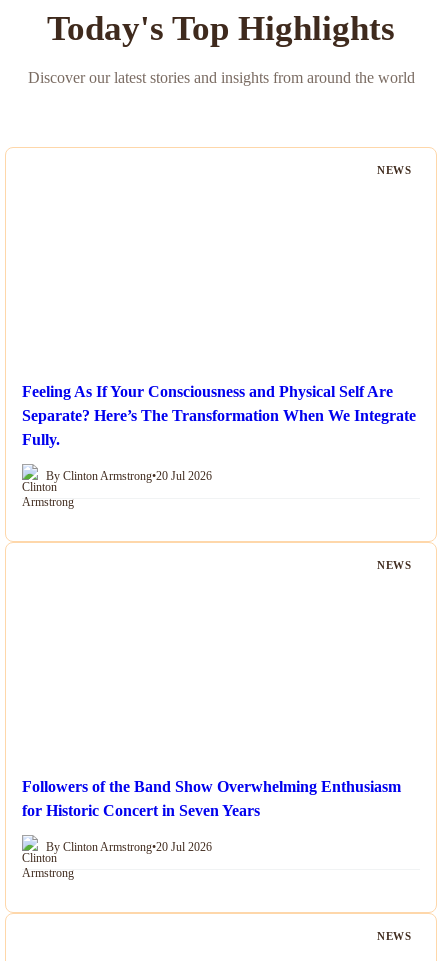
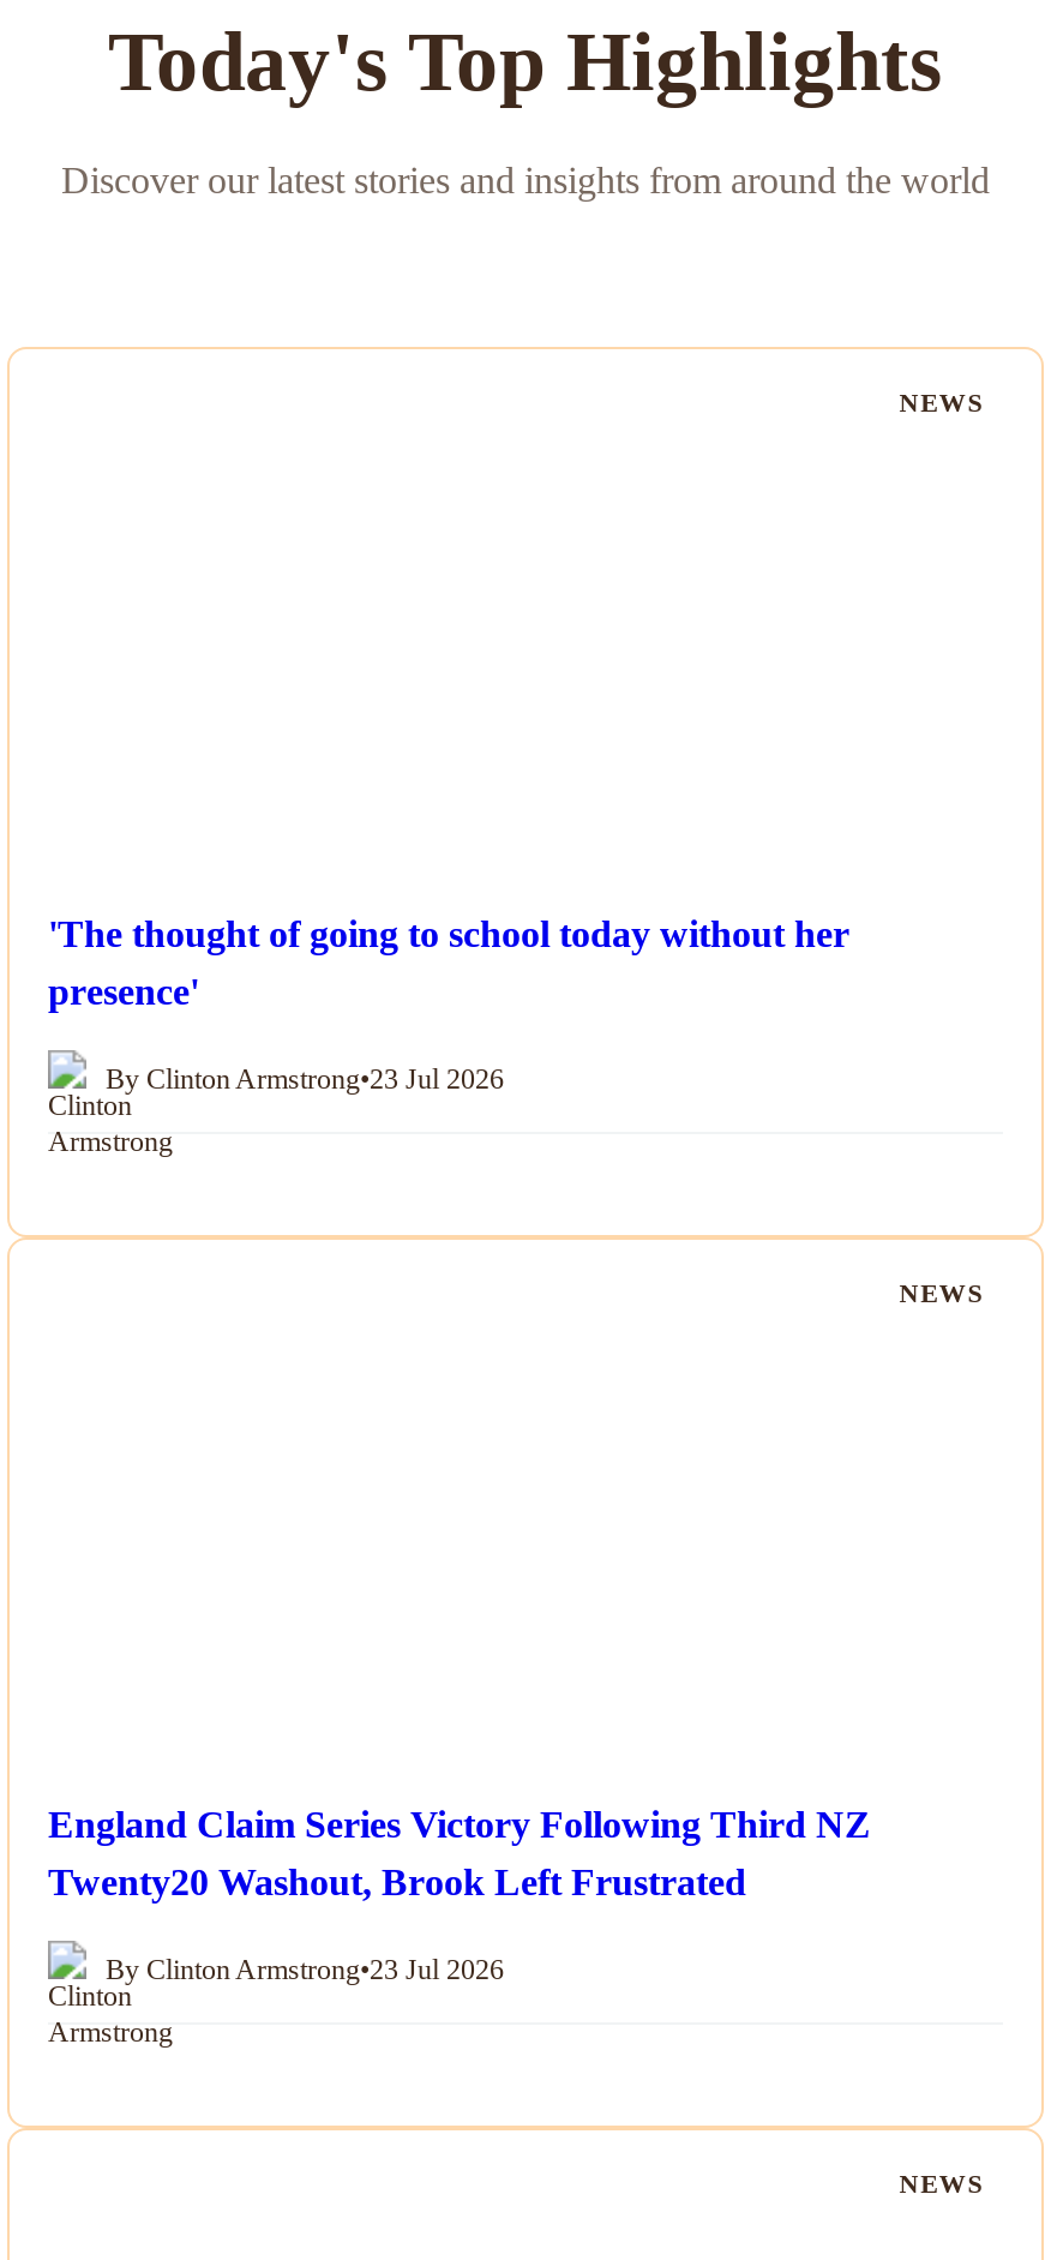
- Feeling As If Your Consciousness and Physical Self Are
- Separate? Here’s The Transformation When We Integrate
- Fully.
+ 'The thought of going to school today without her
+ presence'

- By Clinton Armstrong•20 Jul 2026
+ By Clinton Armstrong•23 Jul 2026

- Followers of the Band Show Overwhelming Enthusiasm
- for Historic Concert in Seven Years
+ England Claim Series Victory Following Third NZ
+ Twenty20 Washout, Brook Left Frustrated

- By Clinton Armstrong•20 Jul 2026
+ By Clinton Armstrong•23 Jul 2026
